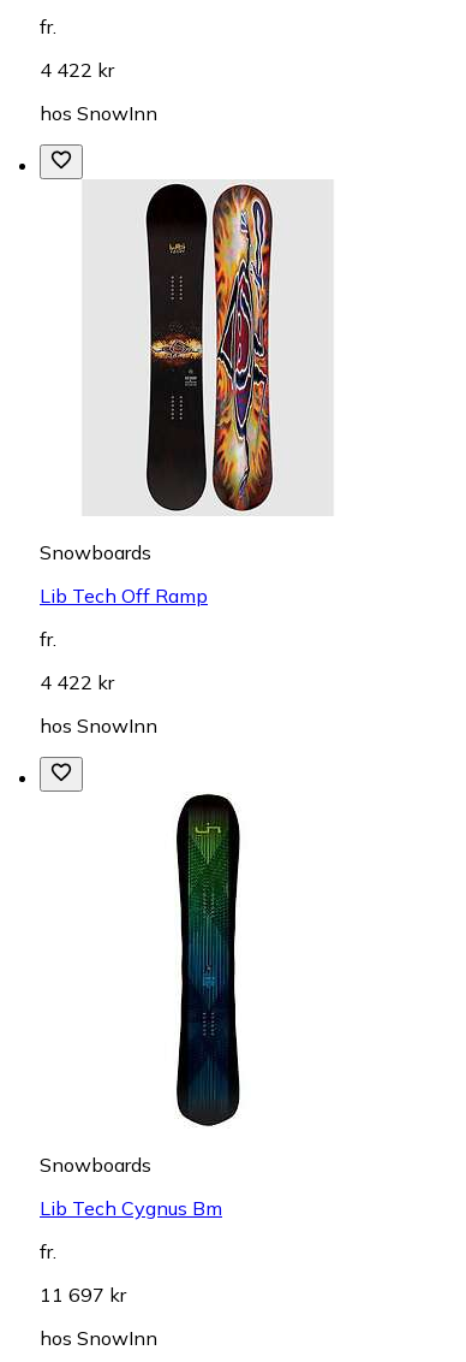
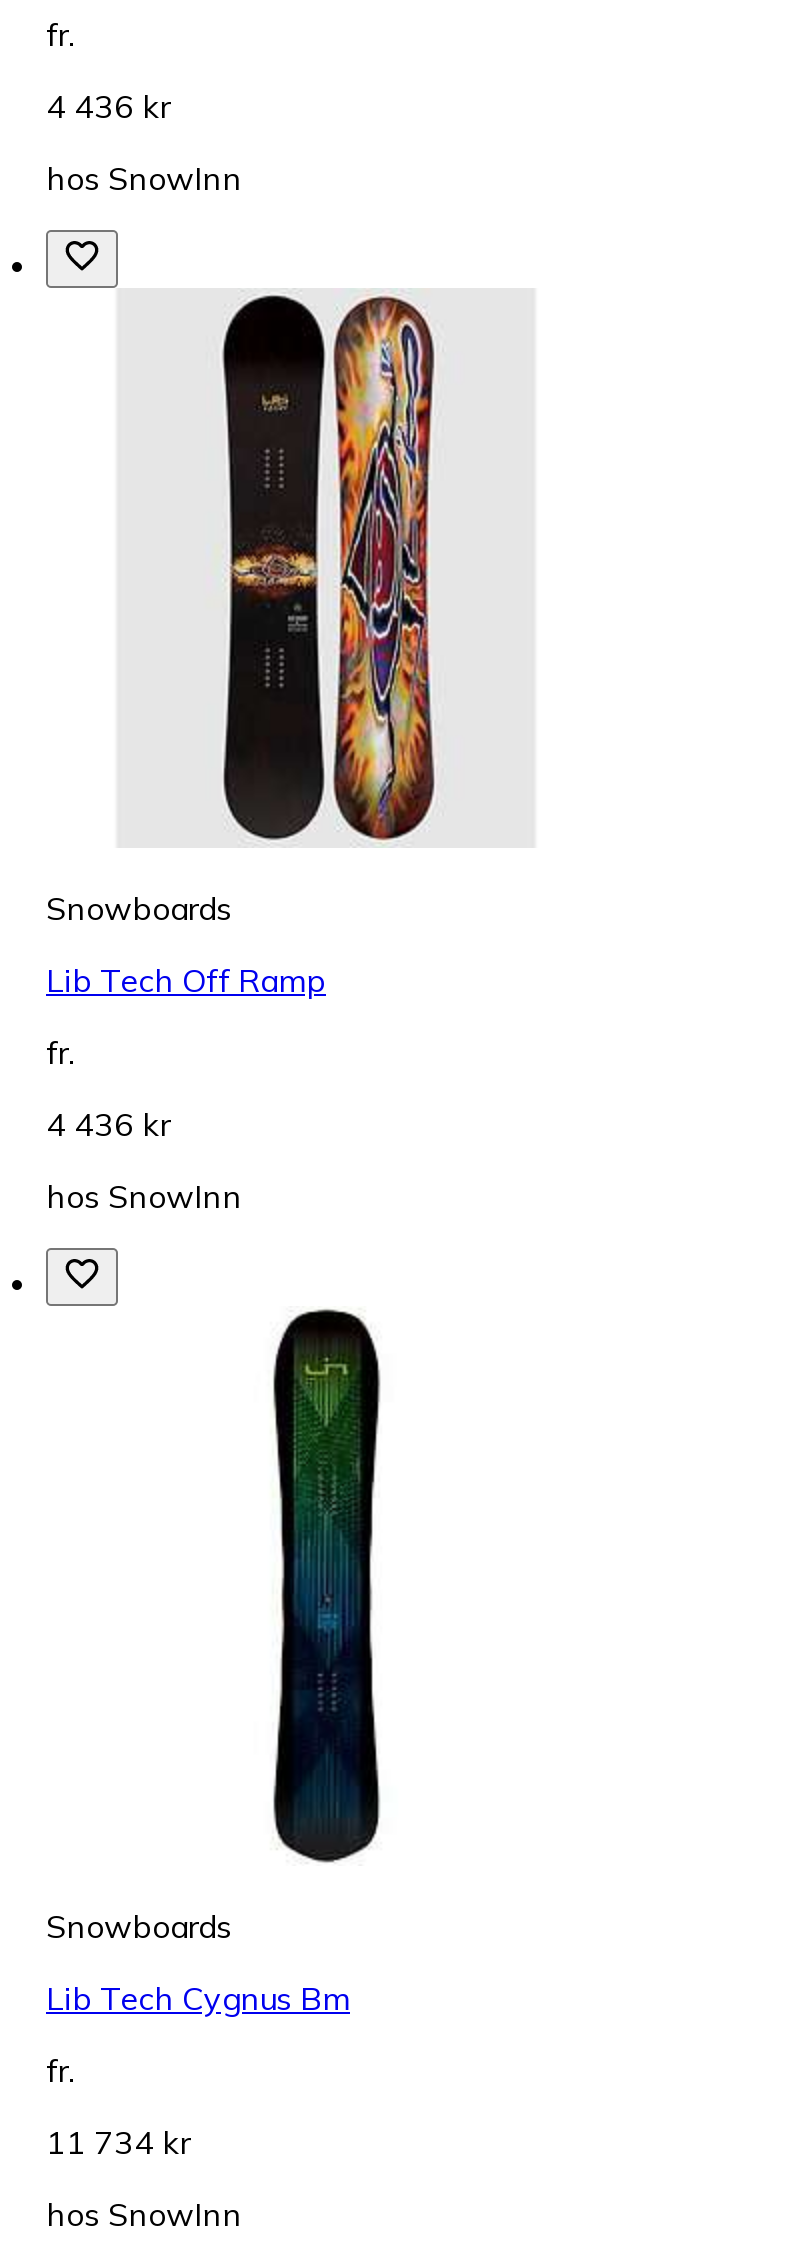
- 4 422 kr
+ 4 436 kr

- 4 422 kr
+ 4 436 kr

- 11 697 kr
+ 11 734 kr
